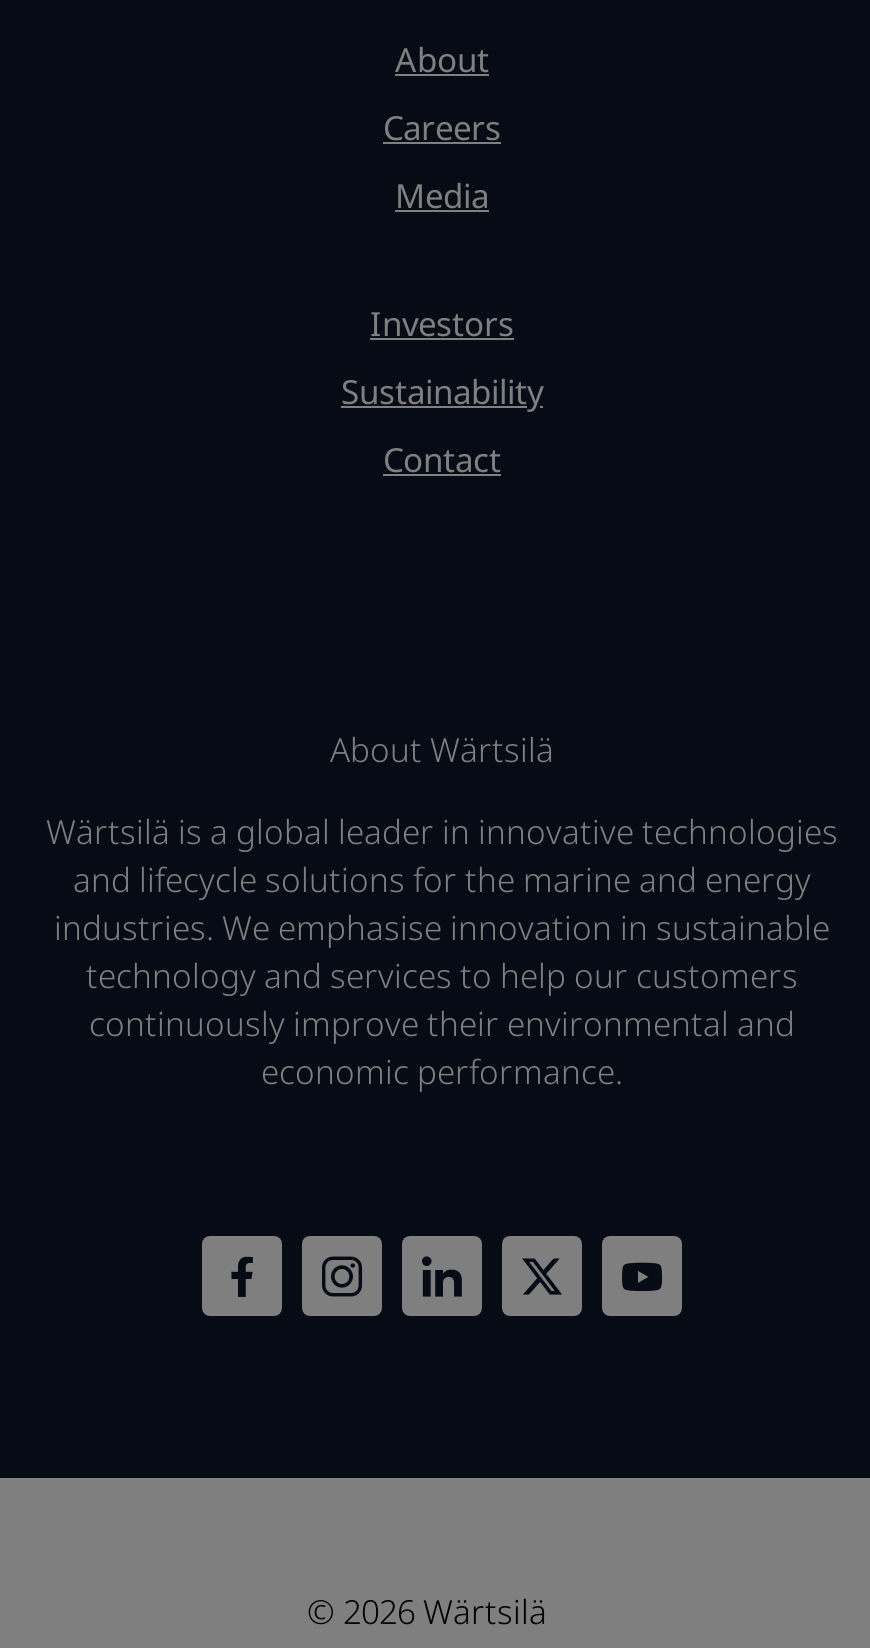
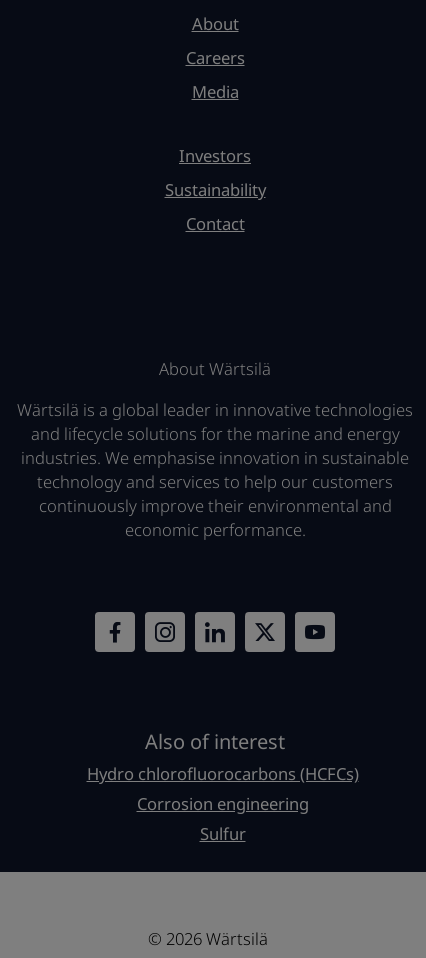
+ Also of interest
+ Hydro chlorofluorocarbons (HCFCs)
+ Corrosion engineering
+ Sulfur
